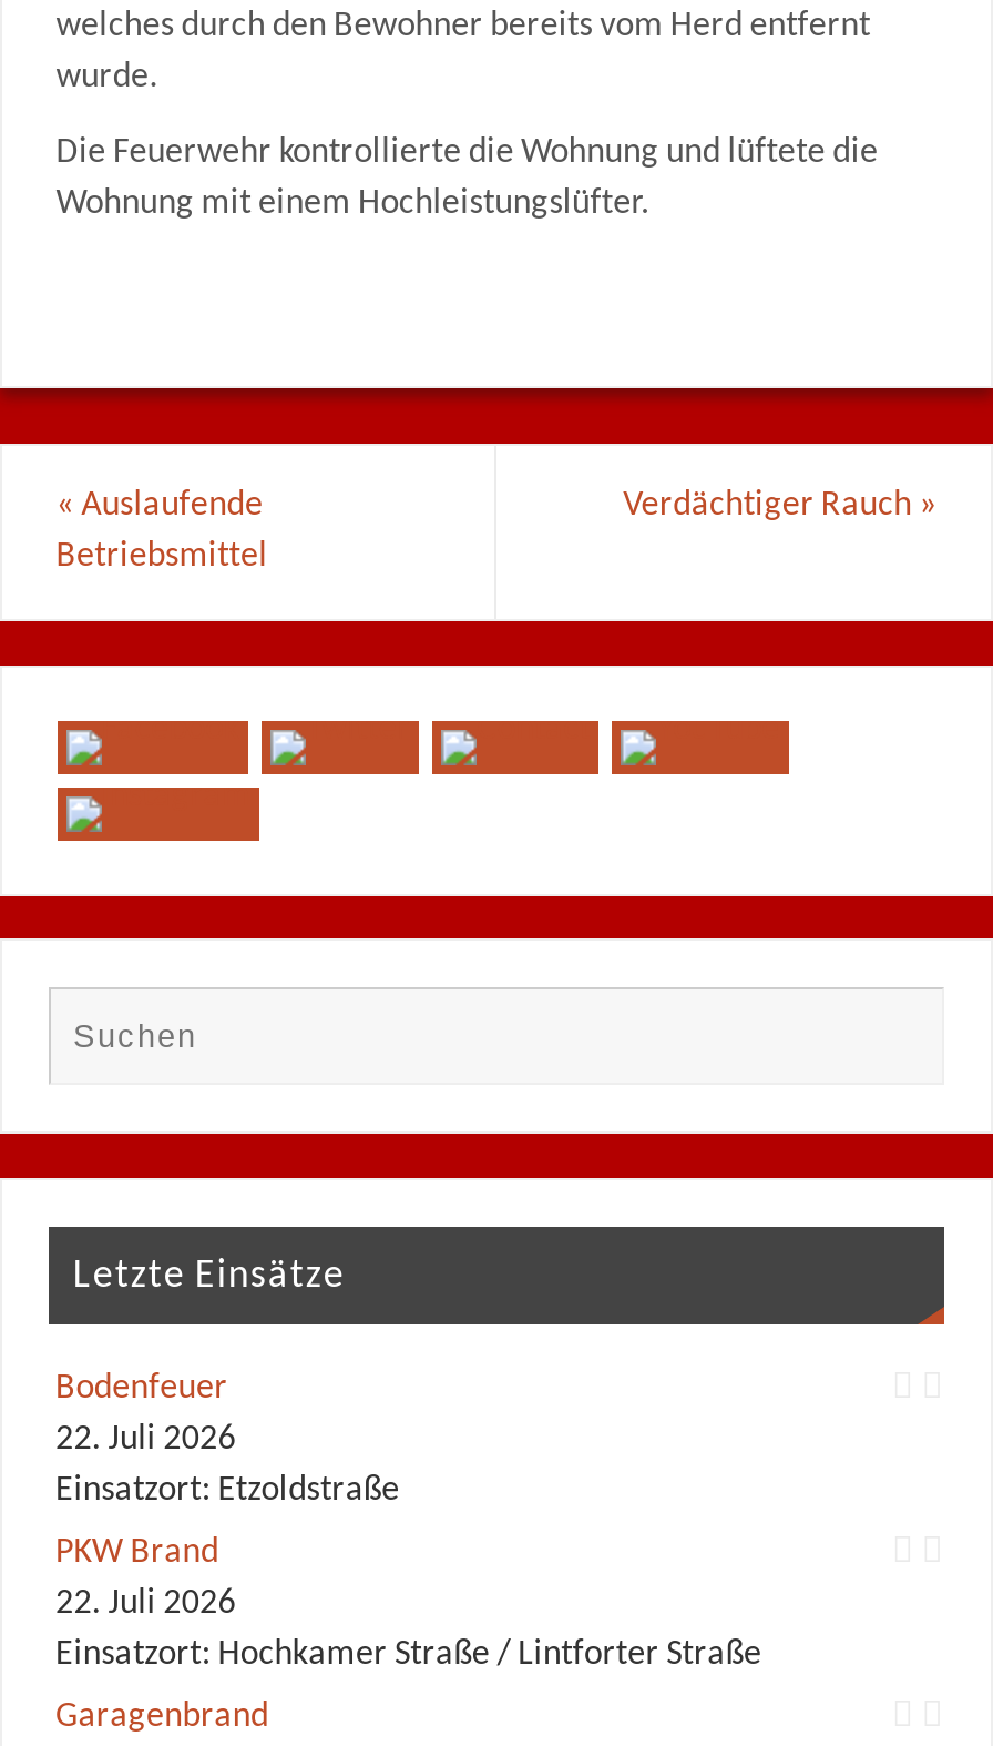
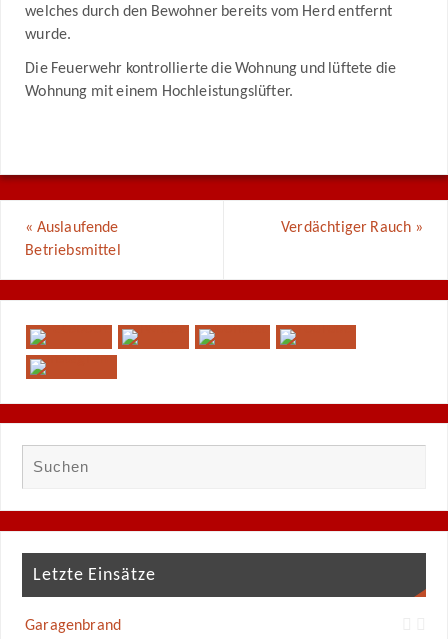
- Bodenfeuer
- 22. Juli 2026
- Einsatzort: Etzoldstraße
- PKW Brand
- 22. Juli 2026
- Einsatzort: Hochkamer Straße / Lintforter Straße
